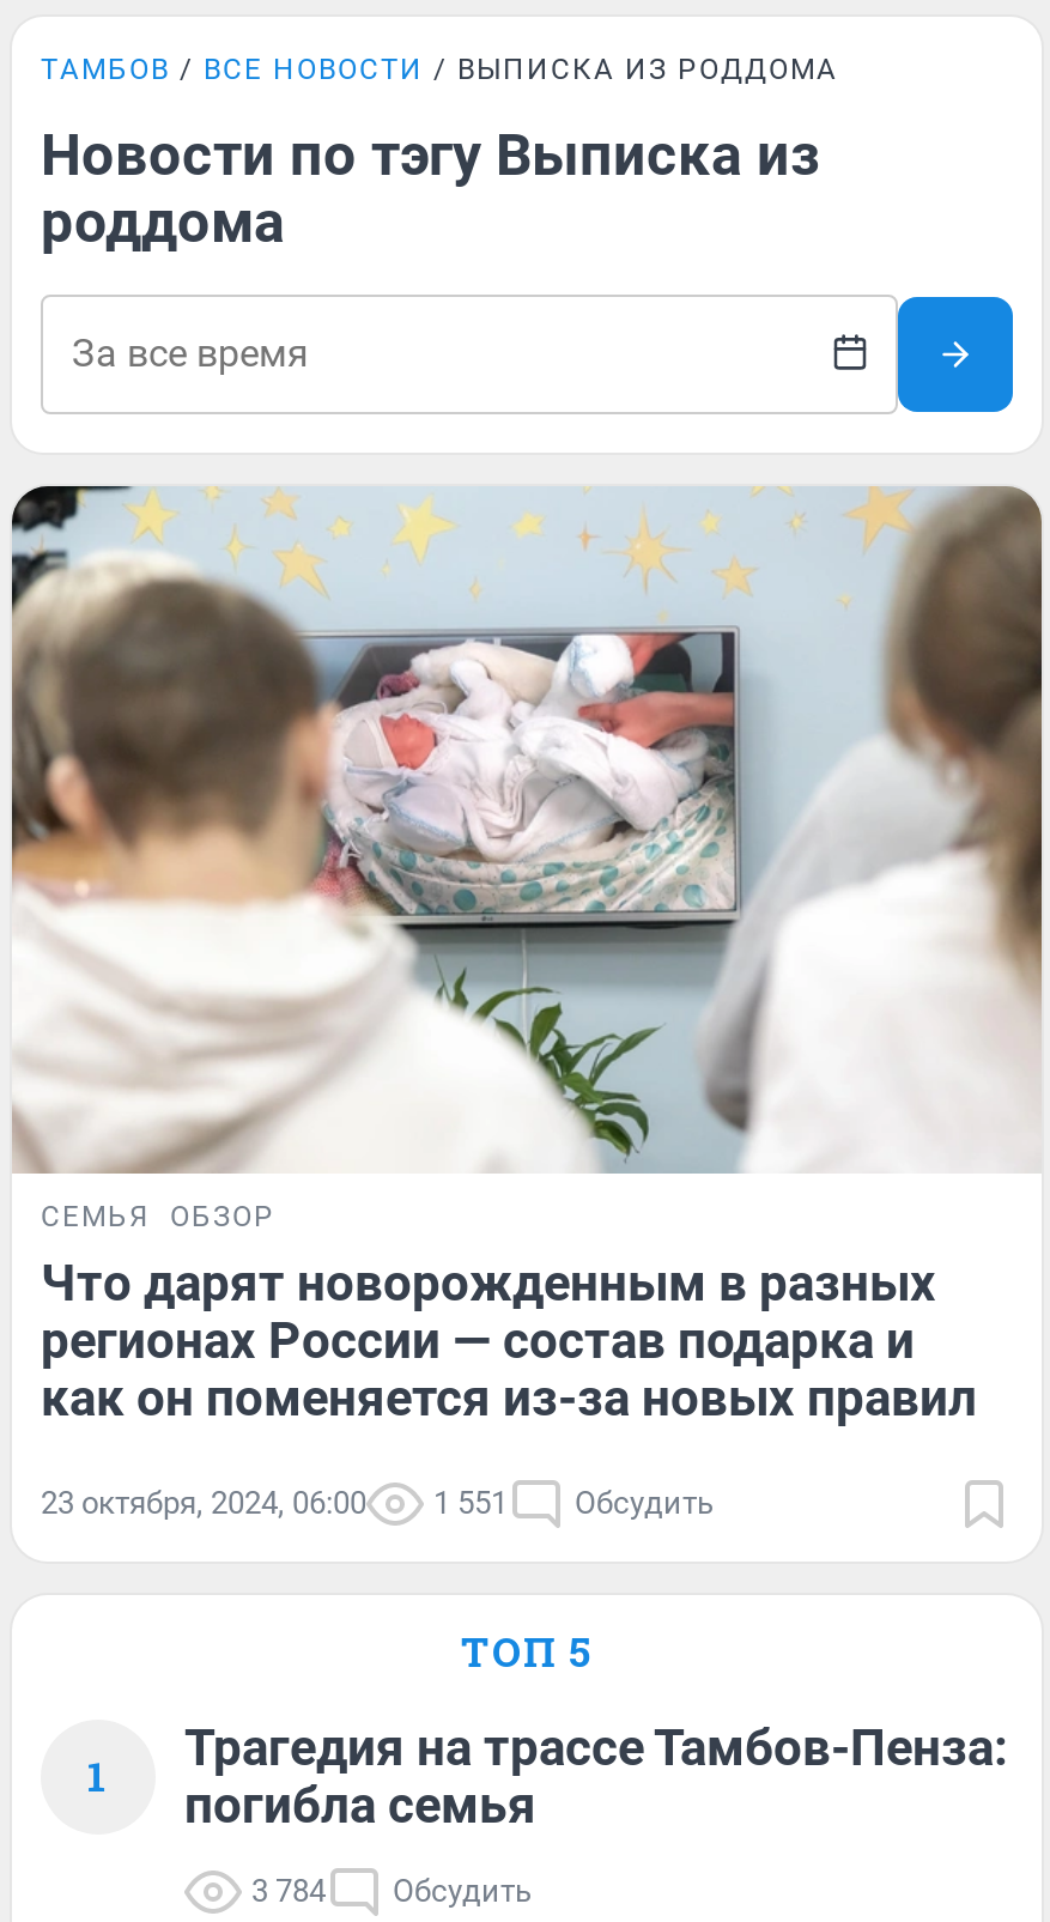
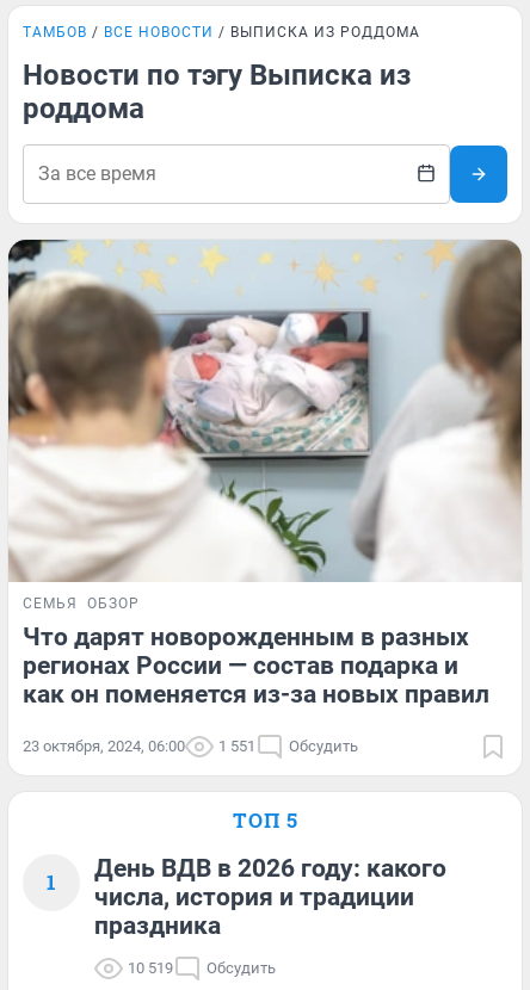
- Трагедия на трассе Тамбов-Пенза:
- погибла семья
+ День ВДВ в 2026 году: какого
+ числа, история и традиции
+ праздника

- 3 784 Обсудить
+ 10 519 Обсудить
